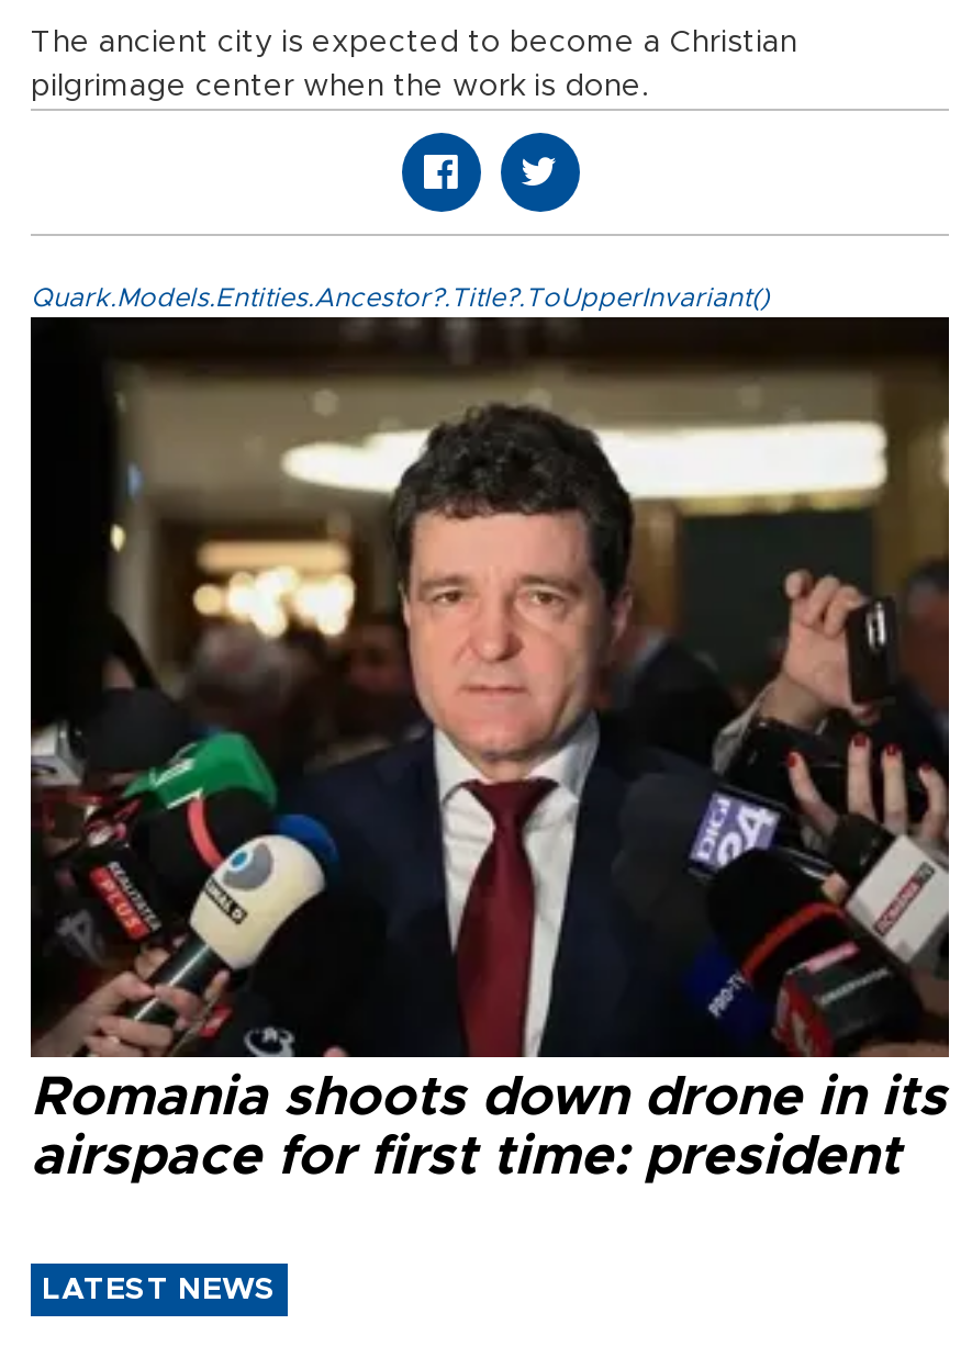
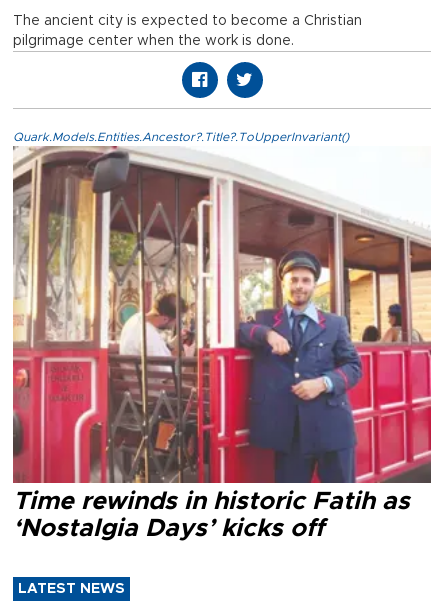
- [image]
- Romania shoots down drone in its
- airspace for first time: president
+ [image]
+ Time rewinds in historic Fatih as
+ ‘Nostalgia Days’ kicks off
